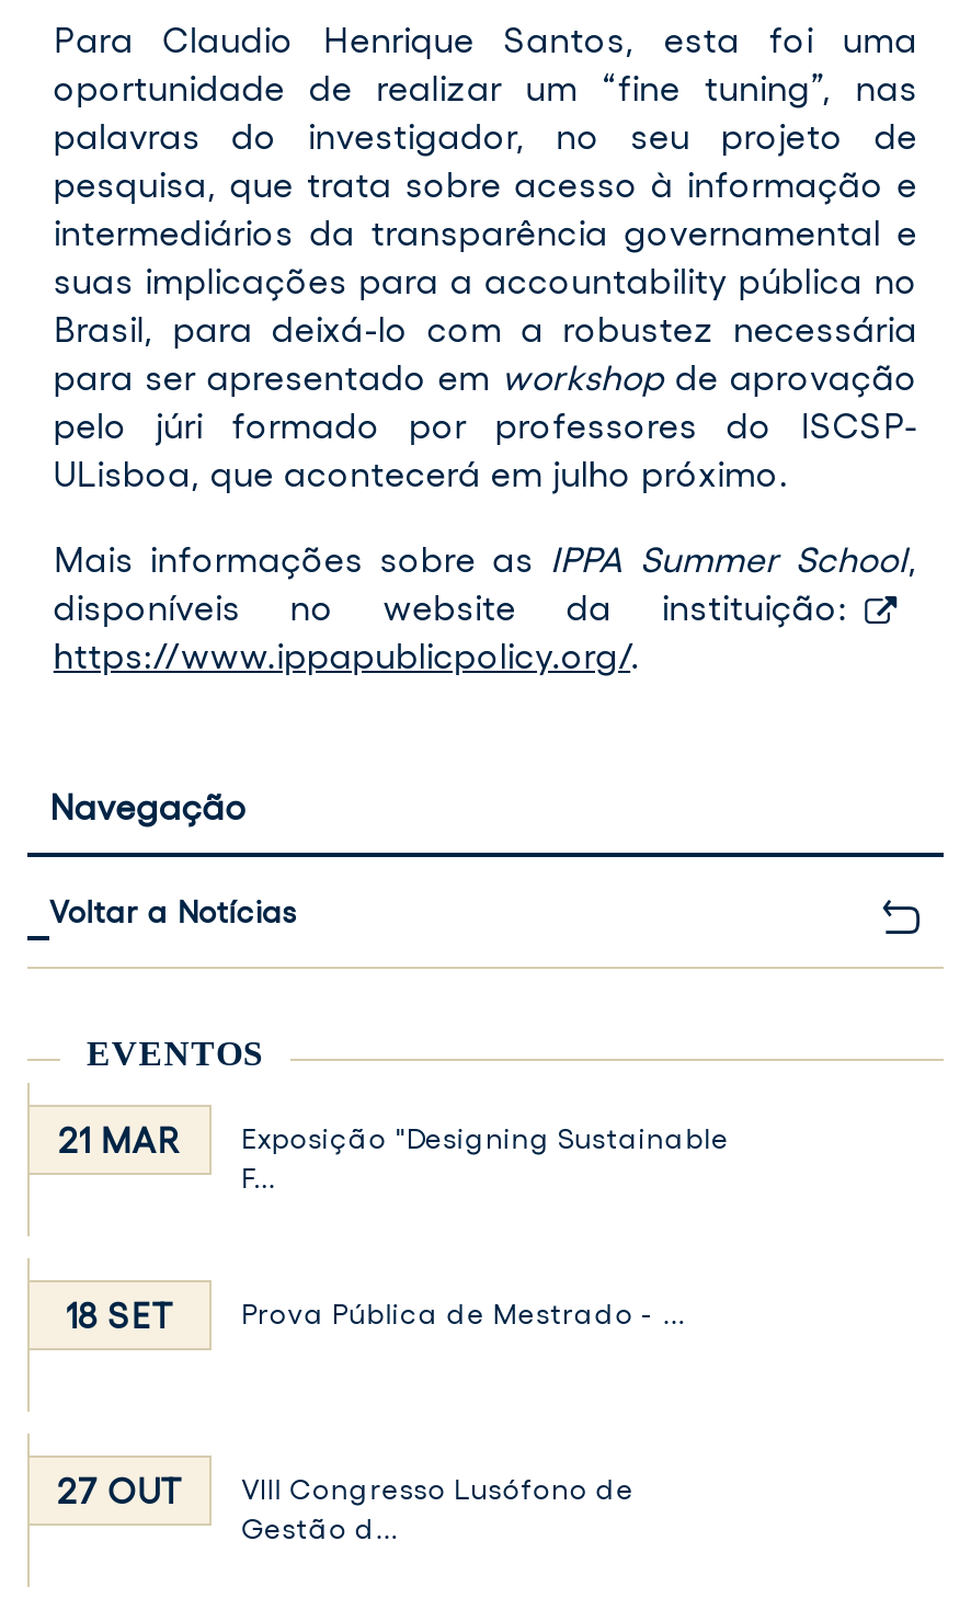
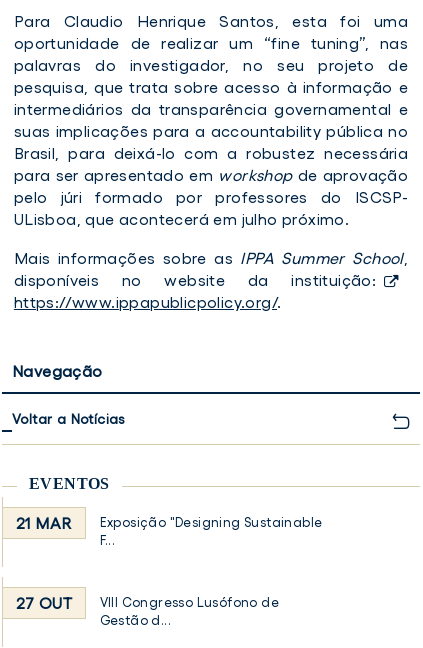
- 18 SET
- Prova Pública de Mestrado - ...
